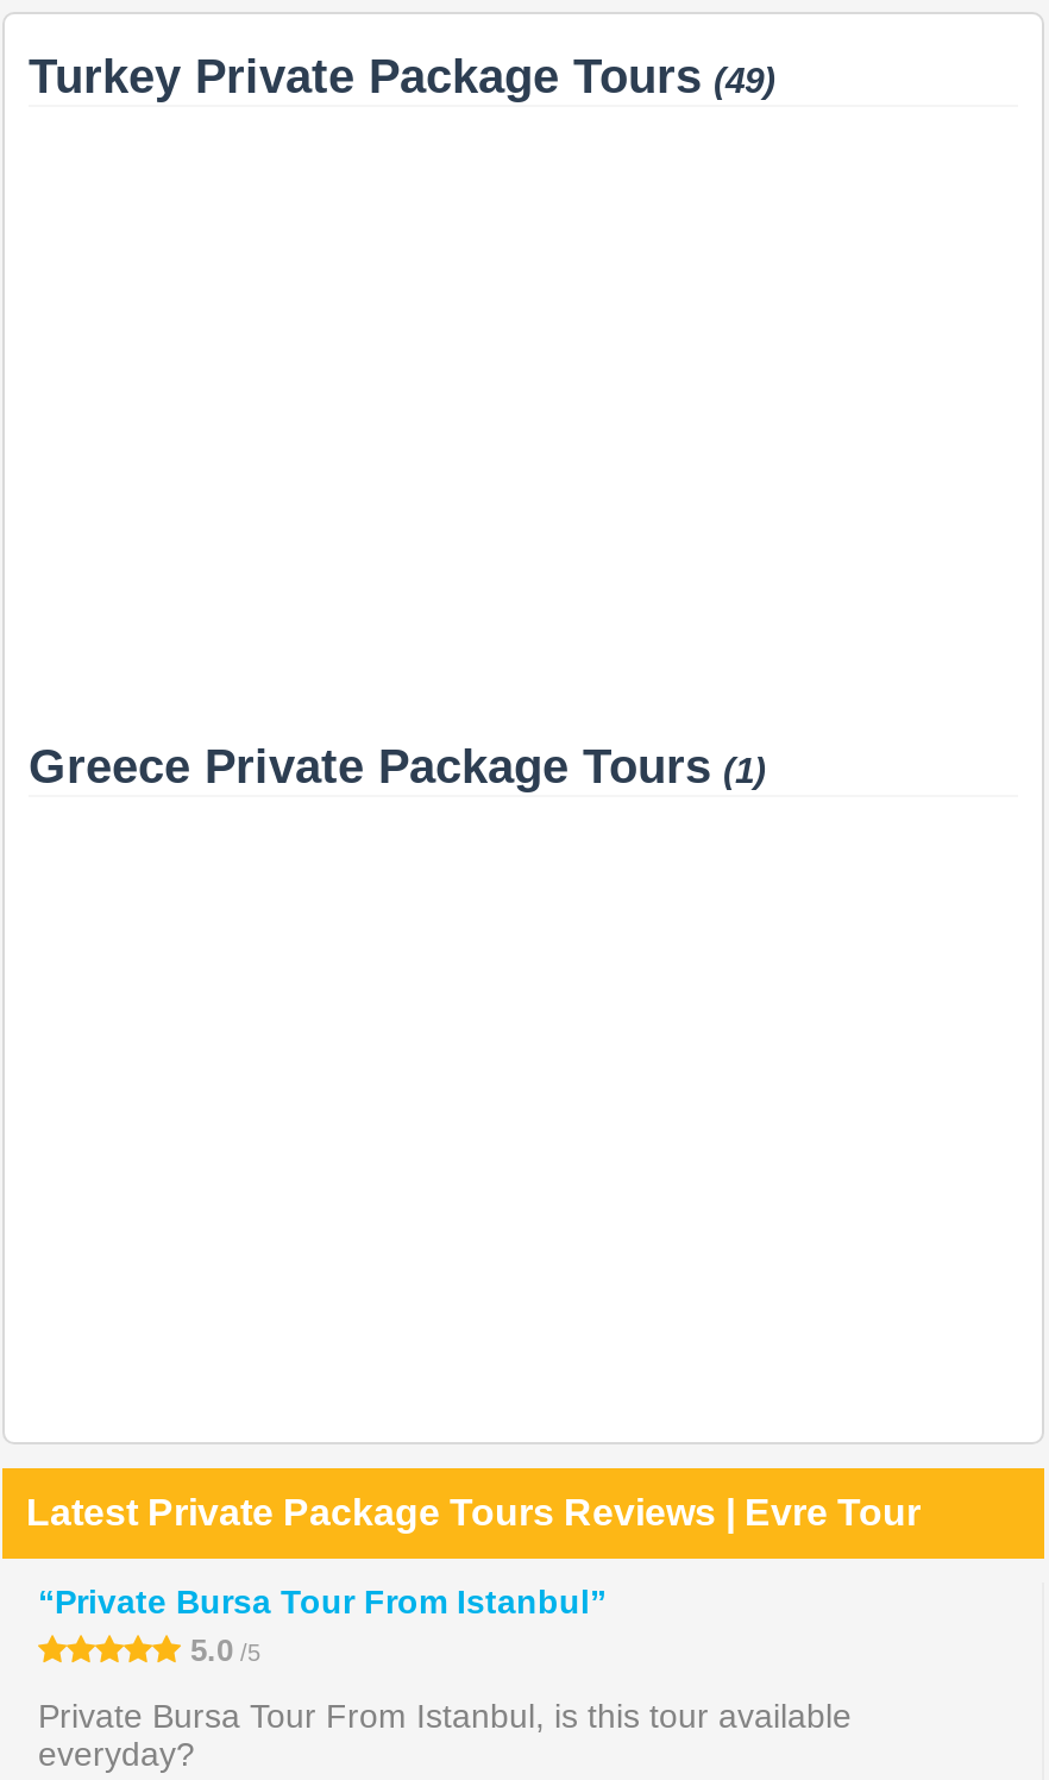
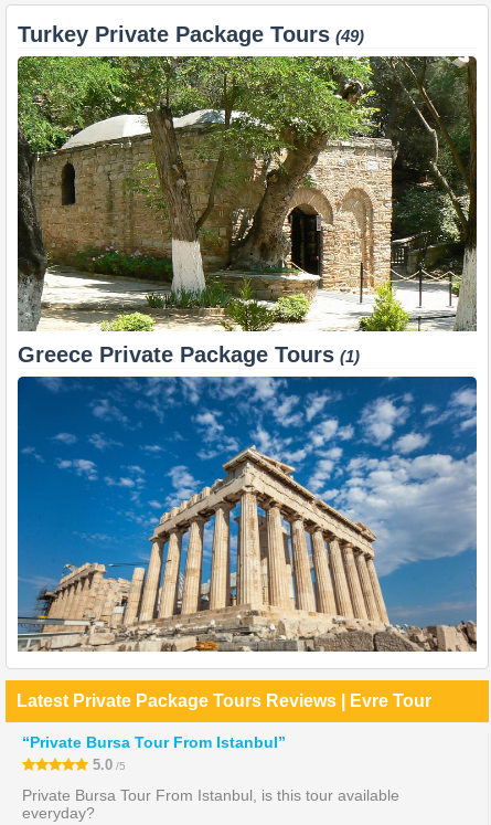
+ [image]

+ [image]
